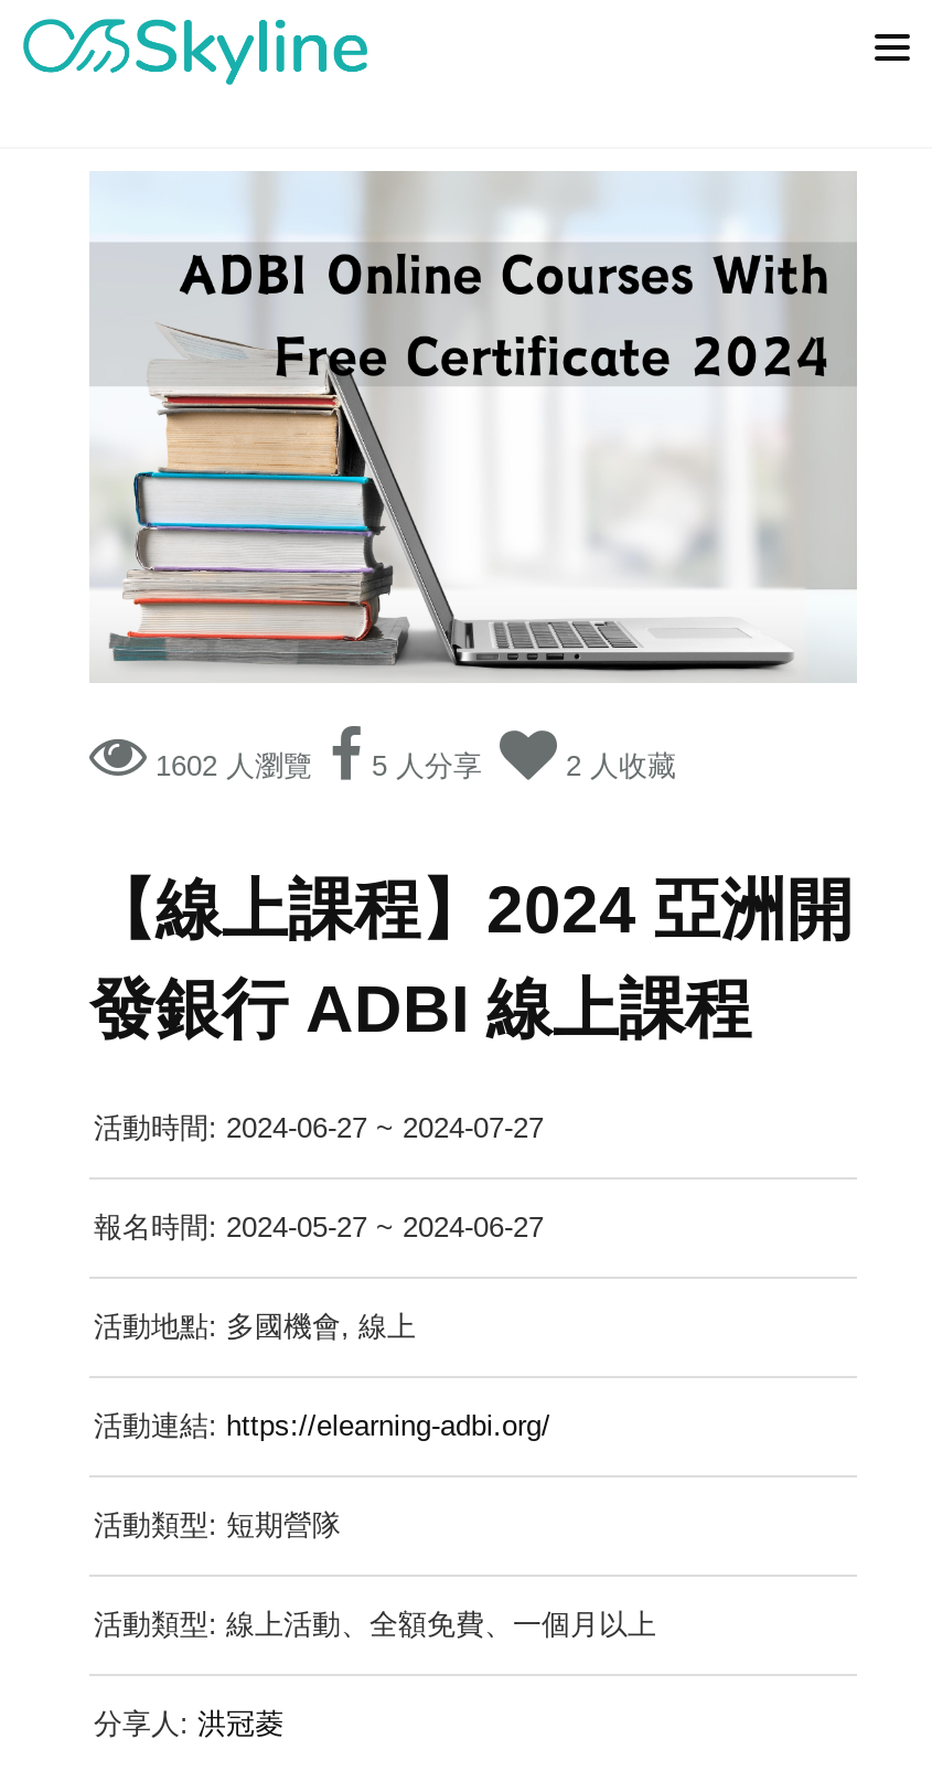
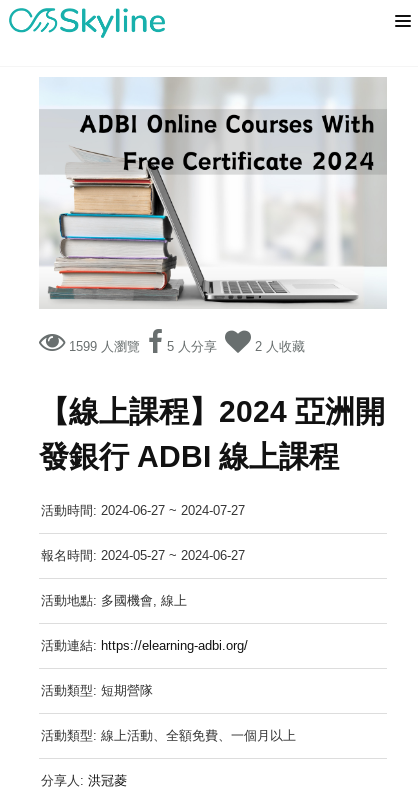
- 1602 人瀏覽 5 人分享 2 人收藏
+ 1599 人瀏覽 5 人分享 2 人收藏
